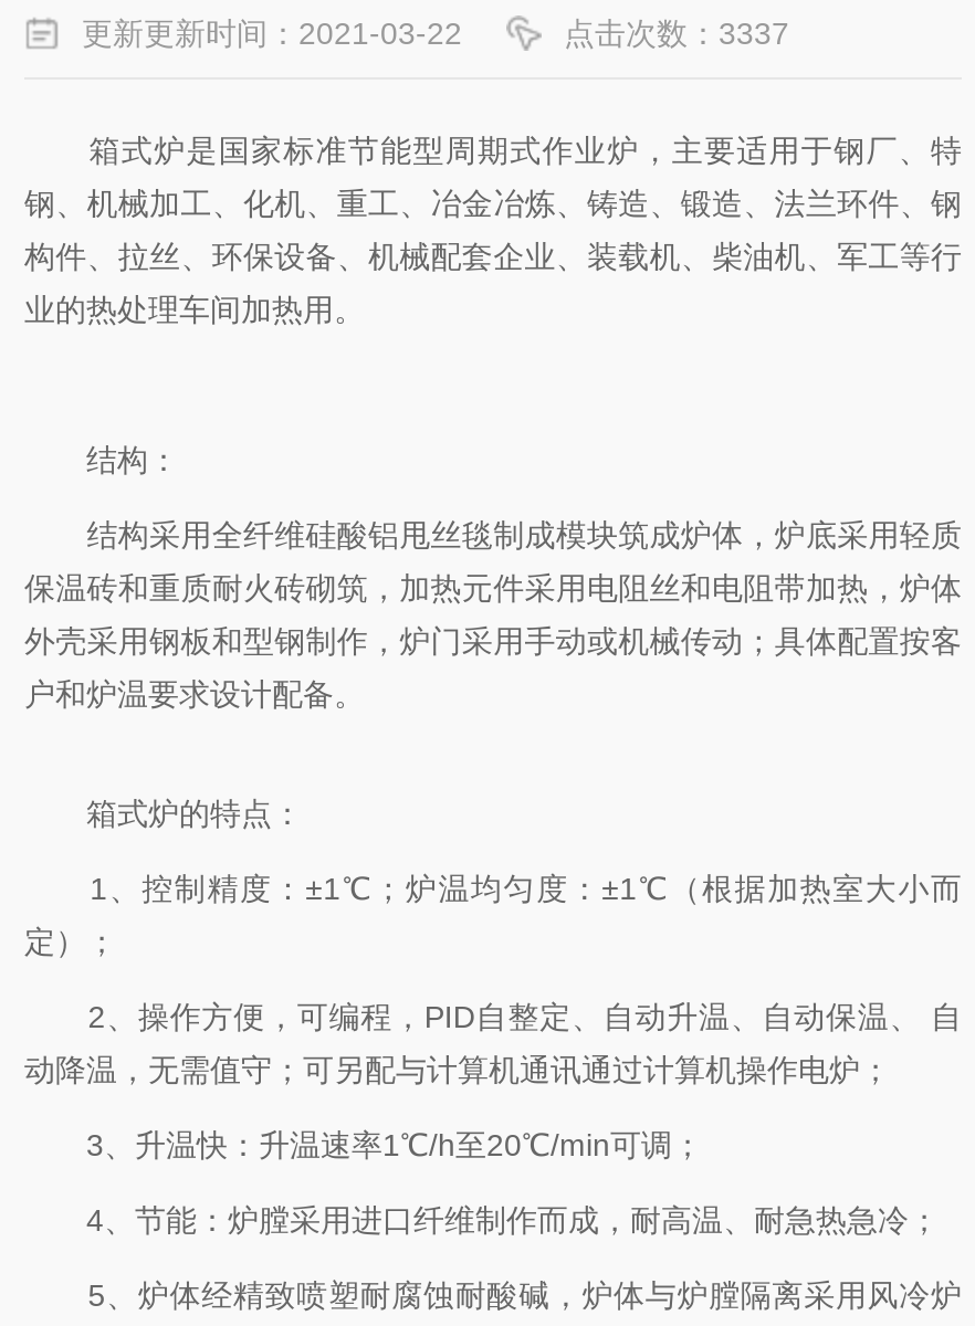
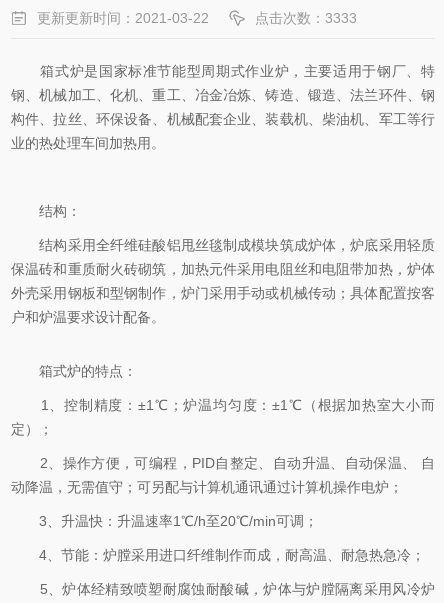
- 点击次数：3337
+ 点击次数：3333
